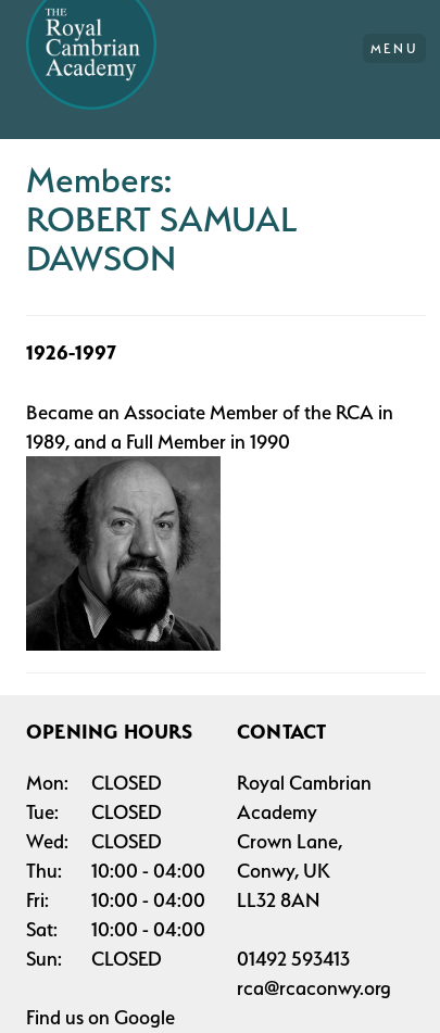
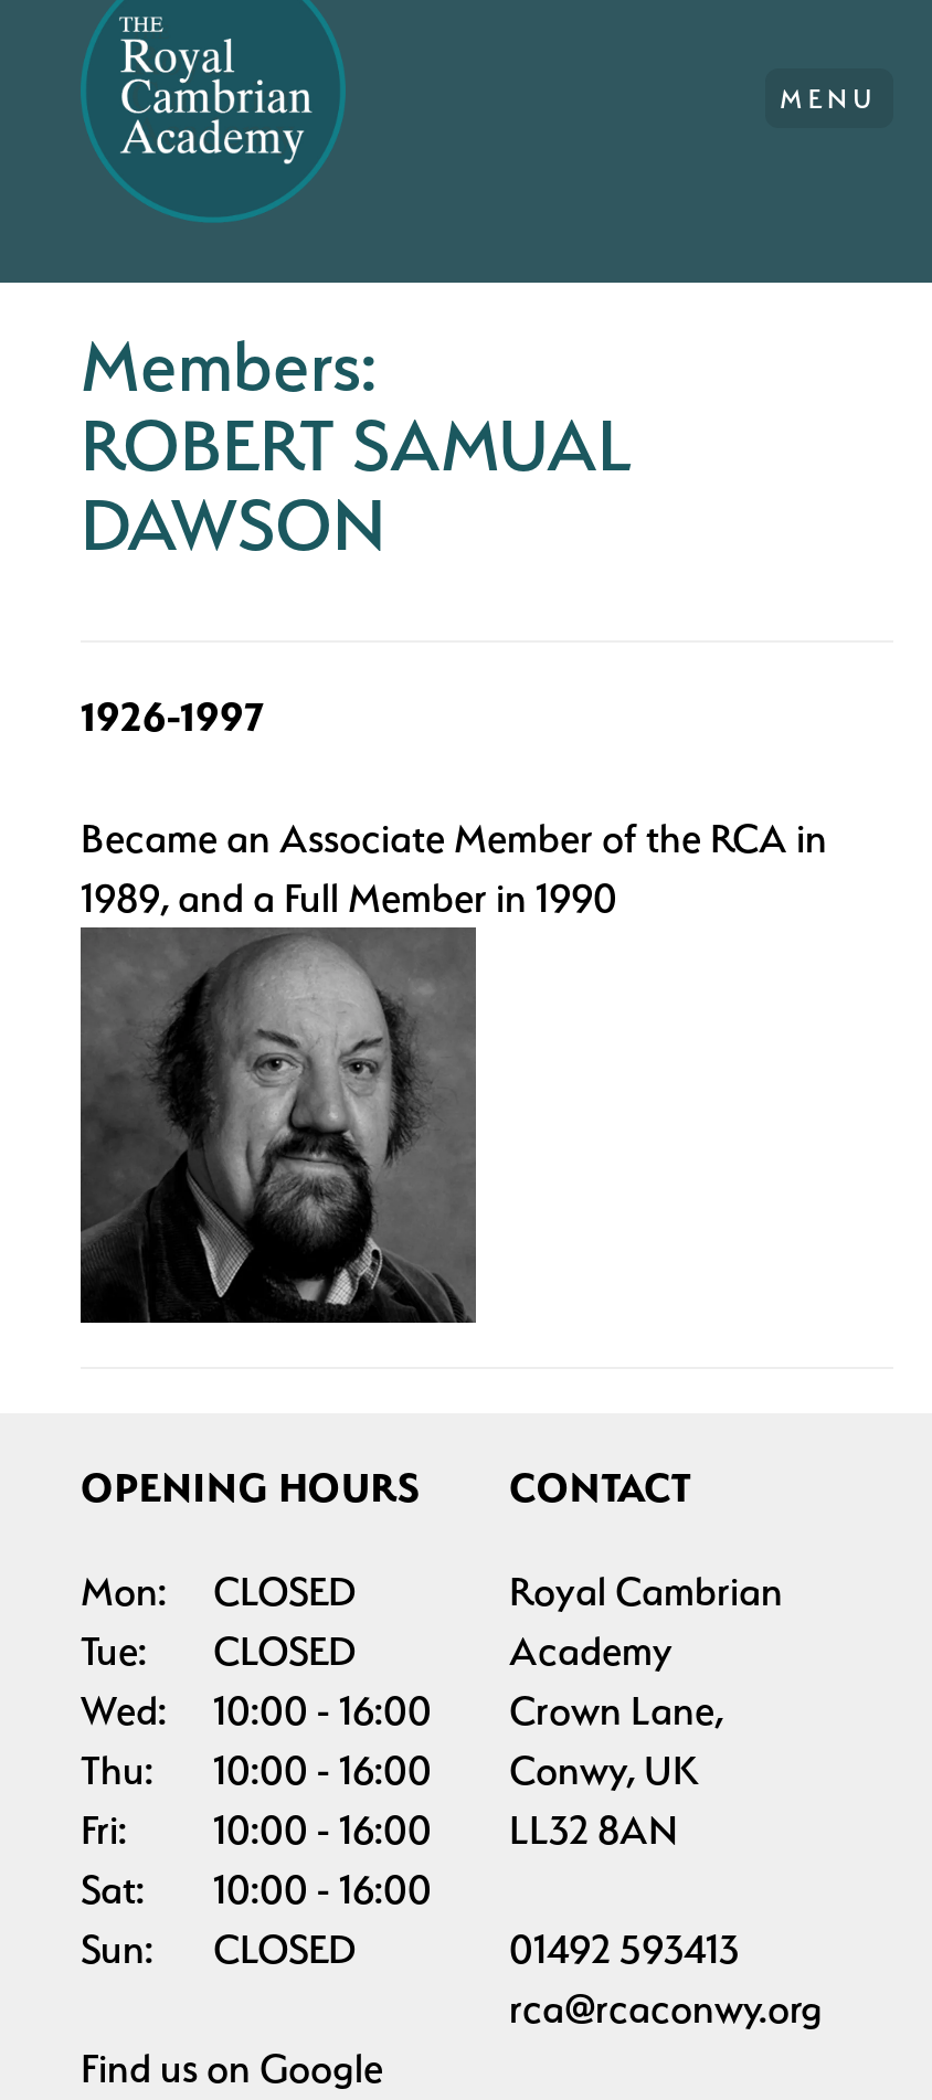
- CLOSED
+ 10:00 16:00

- Thu: 10:00 04:00 Conwy, UK
+ Thu: 10:00 16:00 Conwy, UK

- Fri: 10:00 04:00 LL32 8AN
+ Fri: 10:00 16:00 LL32 8AN

- Sat: 10:00 04:00
+ Sat: 10:00 16:00
